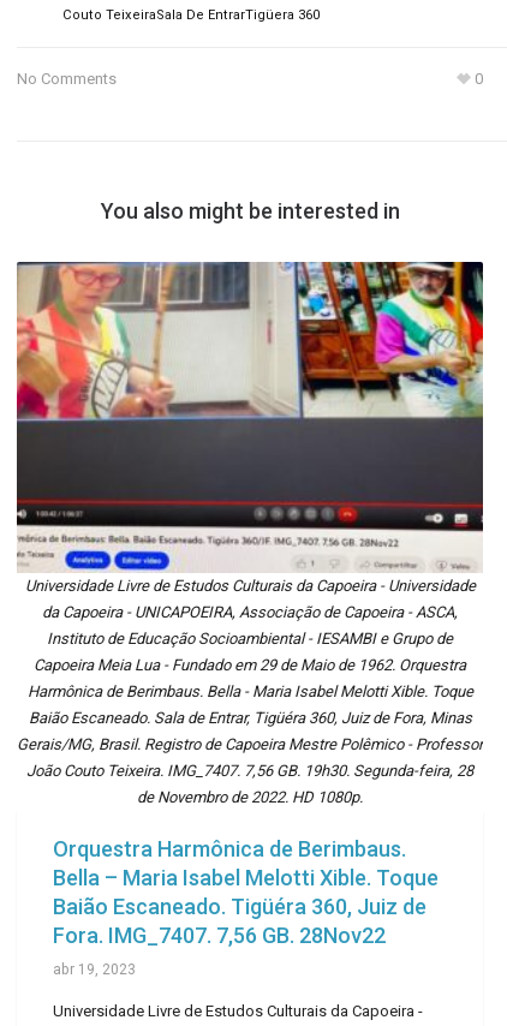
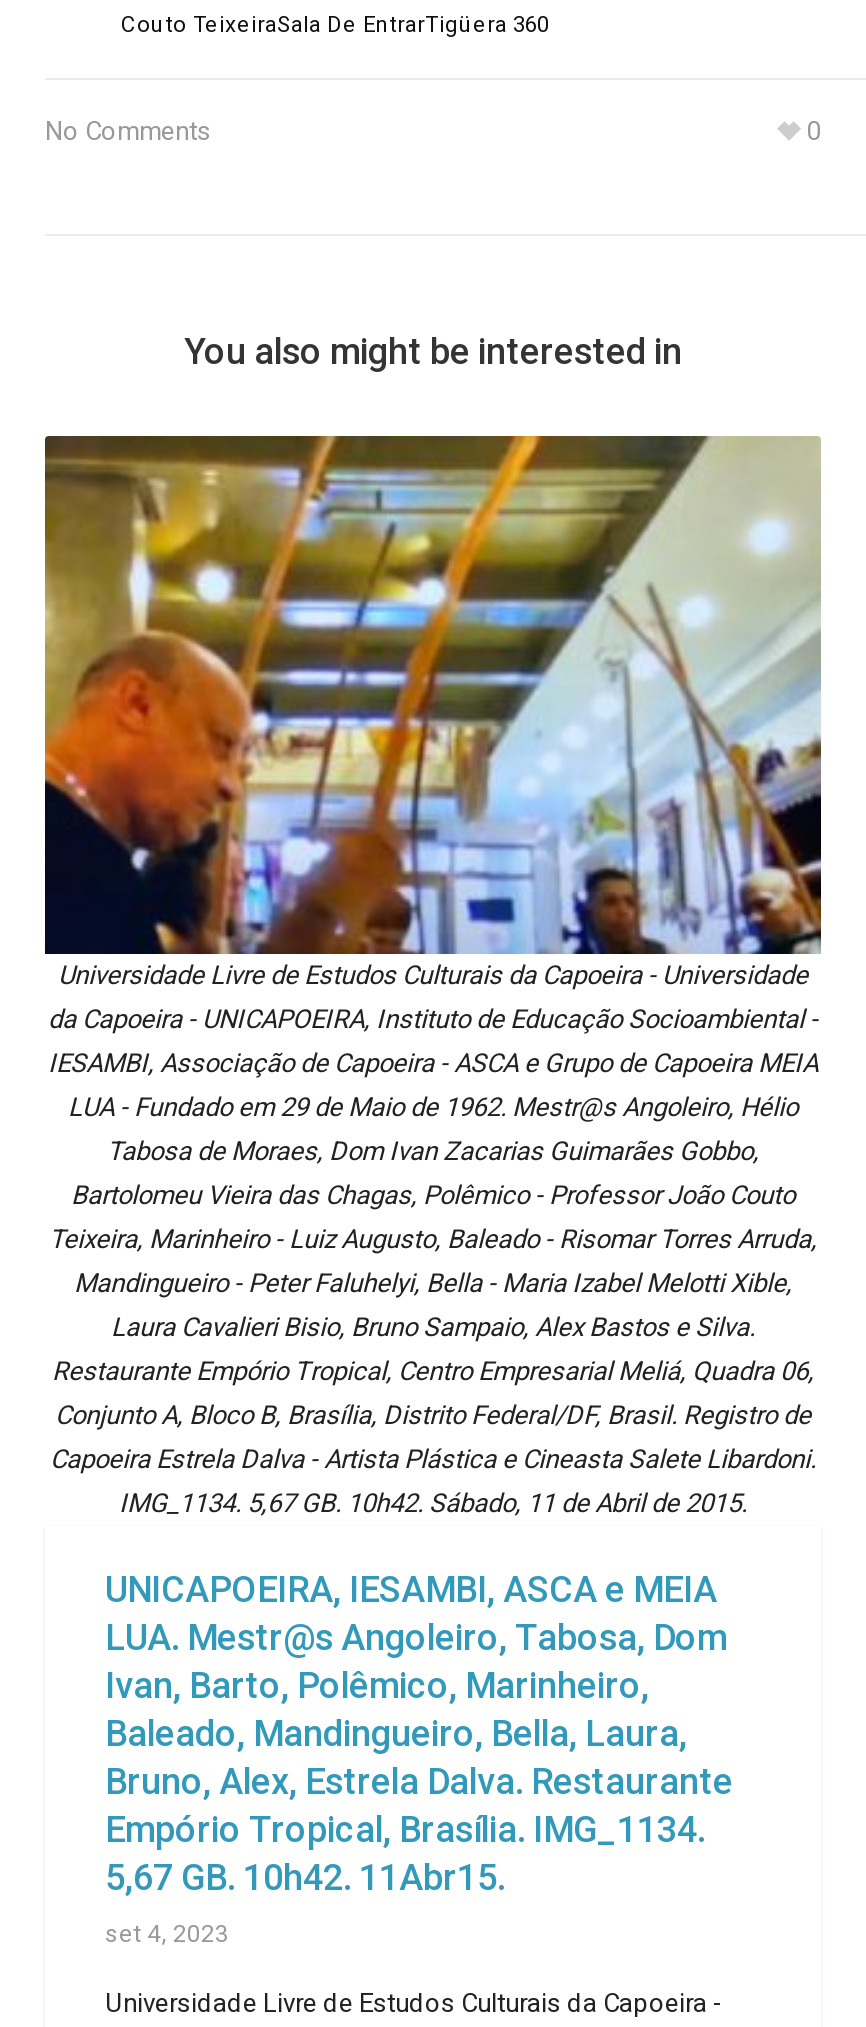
- [image]
- da Capoeira - UNICAPOEIRA, Associação de Capoeira - ASCA,
- Instituto de Educação Socioambiental - IESAMBI e Grupo de
- Capoeira Meia Lua - Fundado em 29 de Maio de 1962. Orquestra
- Harmônica de Berimbaus. Bella - Maria Isabel Melotti Xible. Toque
- Baião Escaneado. Sala de Entrar, Tigüéra 360, Juiz de Fora, Minas
- Gerais/MG, Brasil. Registro de Capoeira Mestre Polêmico - Professor
- João Couto Teixeira. IMG_7407. 7,56 GB. 19h30. Segunda-feira, 28
- de Novembro de 2022. HD 1080p.
- Orquestra Harmônica de Berimbaus.
- Bella – Maria Isabel Melotti Xible. Toque
- Baião Escaneado. Tigüéra 360, Juiz de
- Fora. IMG_7407. 7,56 GB. 28Nov22
- abr 19, 2023
+ [image]
+ da Capoeira - UNICAPOEIRA, Instituto de Educação Socioambiental -
+ IESAMBI, Associação de Capoeira - ASCA e Grupo de Capoeira MEIA
+ LUA - Fundado em 29 de Maio de 1962. Mestr@s Angoleiro, Hélio
+ Tabosa de Moraes, Dom Ivan Zacarias Guimarães Gobbo,
+ Bartolomeu Vieira das Chagas, Polêmico - Professor João Couto
+ Teixeira, Marinheiro - Luiz Augusto, Baleado - Risomar Torres Arruda,
+ Mandingueiro - Peter Faluhelyi, Bella - Maria Izabel Melotti Xible,
+ Laura Cavalieri Bisio, Bruno Sampaio, Alex Bastos e Silva.
+ Restaurante Empório Tropical, Centro Empresarial Meliá, Quadra 06,
+ Conjunto A, Bloco B, Brasília, Distrito Federal/DF, Brasil. Registro de
+ Capoeira Estrela Dalva - Artista Plástica e Cineasta Salete Libardoni.
+ IMG_1134. 5,67 GB. 10h42. Sábado, 11 de Abril de 2015.
+ UNICAPOEIRA, IESAMBI, ASCA e MEIA
+ LUA. Mestr@s Angoleiro, Tabosa, Dom
+ Ivan, Barto, Polêmico, Marinheiro,
+ Baleado, Mandingueiro, Bella, Laura,
+ Bruno, Alex, Estrela Dalva. Restaurante
+ Empório Tropical, Brasília. IMG_1134.
+ 5,67 GB. 10h42. 11Abr15.
+ set 4, 2023
